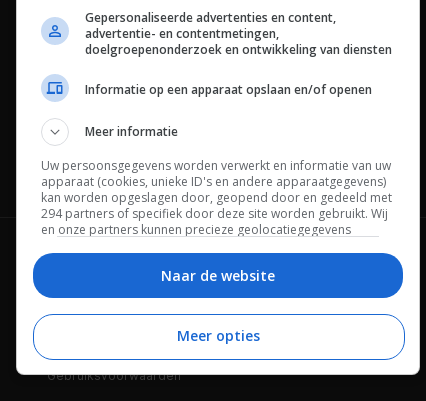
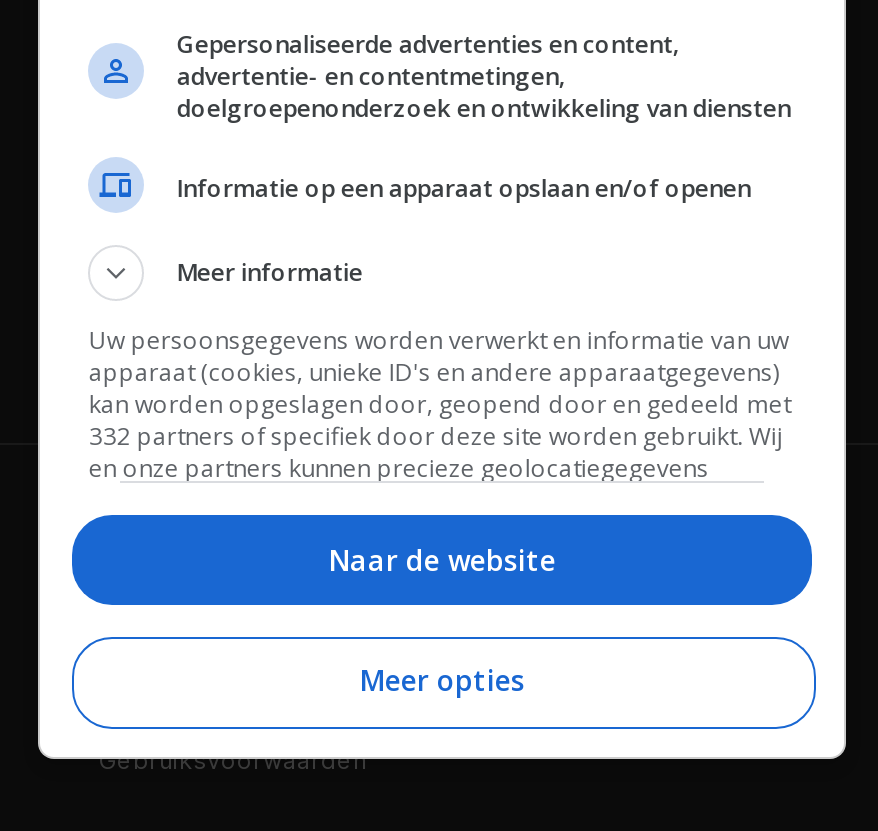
- 294 partners of specifiek door deze site worden gebruikt. Wij
+ 332 partners of specifiek door deze site worden gebruikt. Wij
